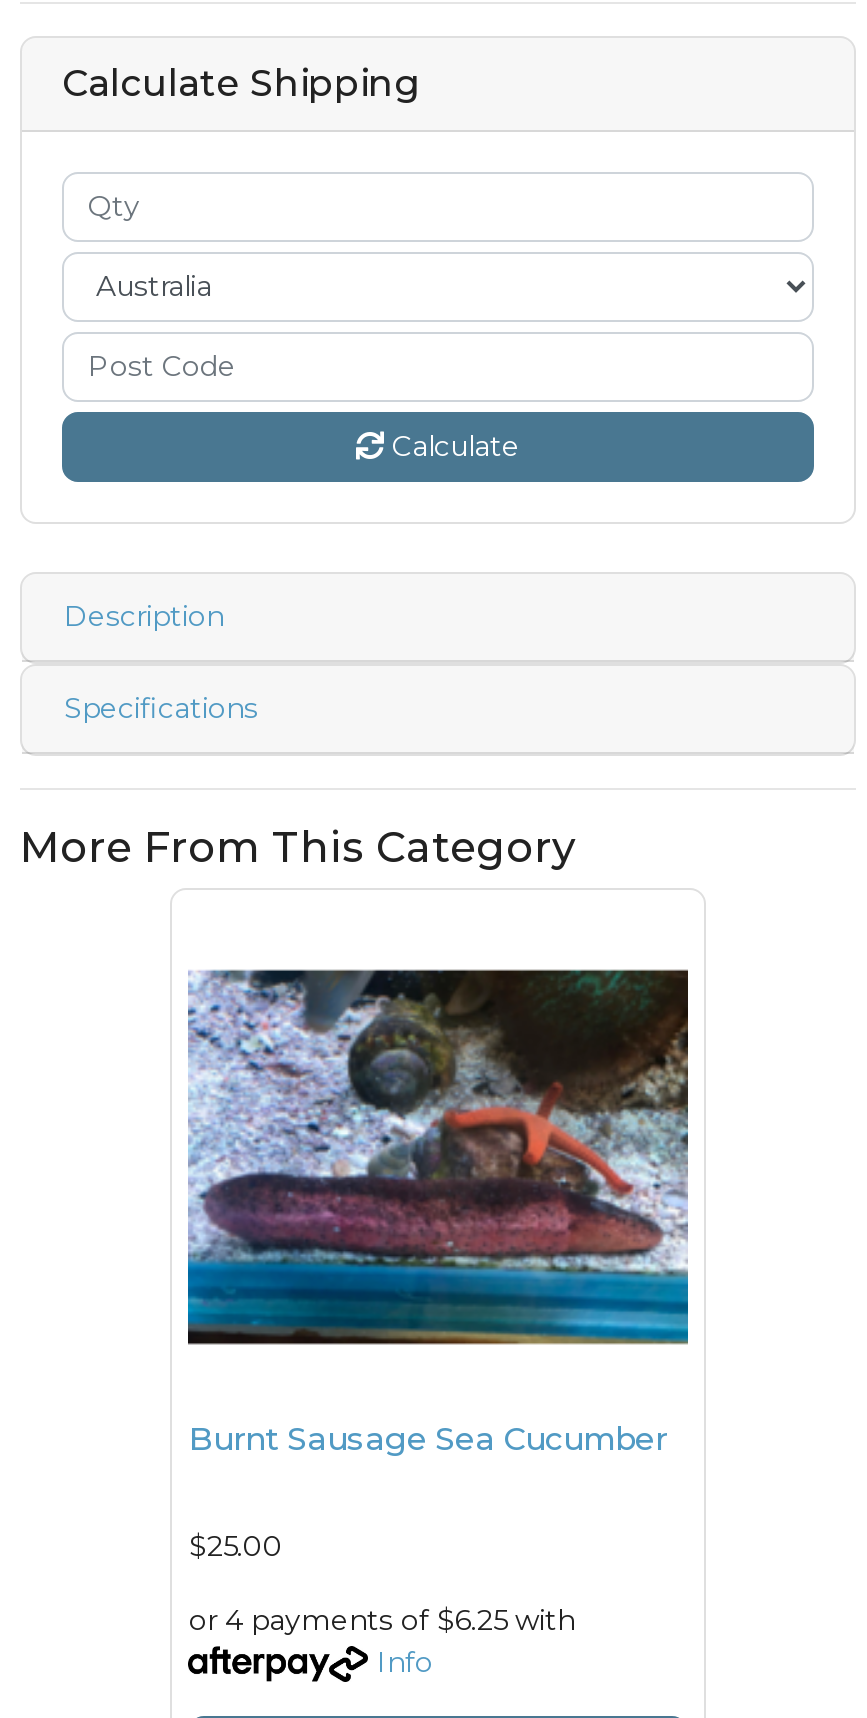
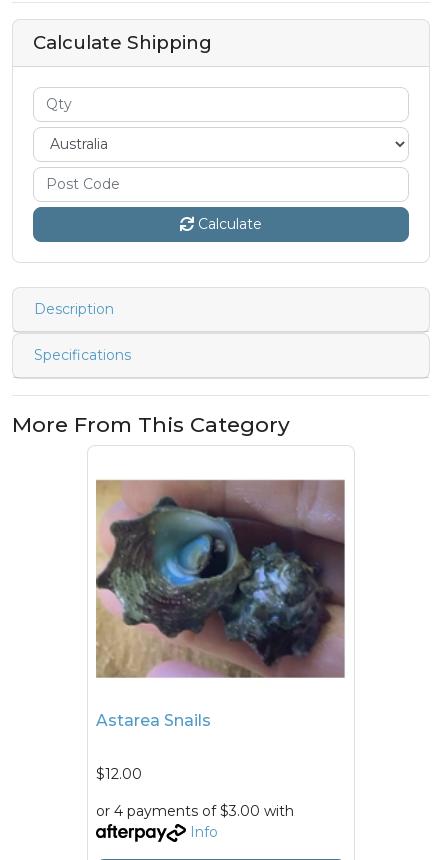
- [image]
- Burnt Sausage Sea Cucumber
+ [image]
+ Astarea Snails

- $25.00
+ $12.00

- or 4 payments of $6.25 with
+ or 4 payments of $3.00 with
